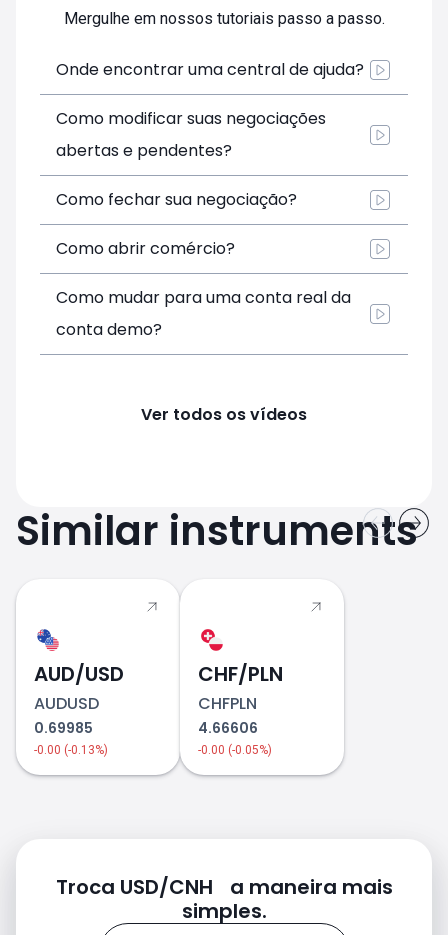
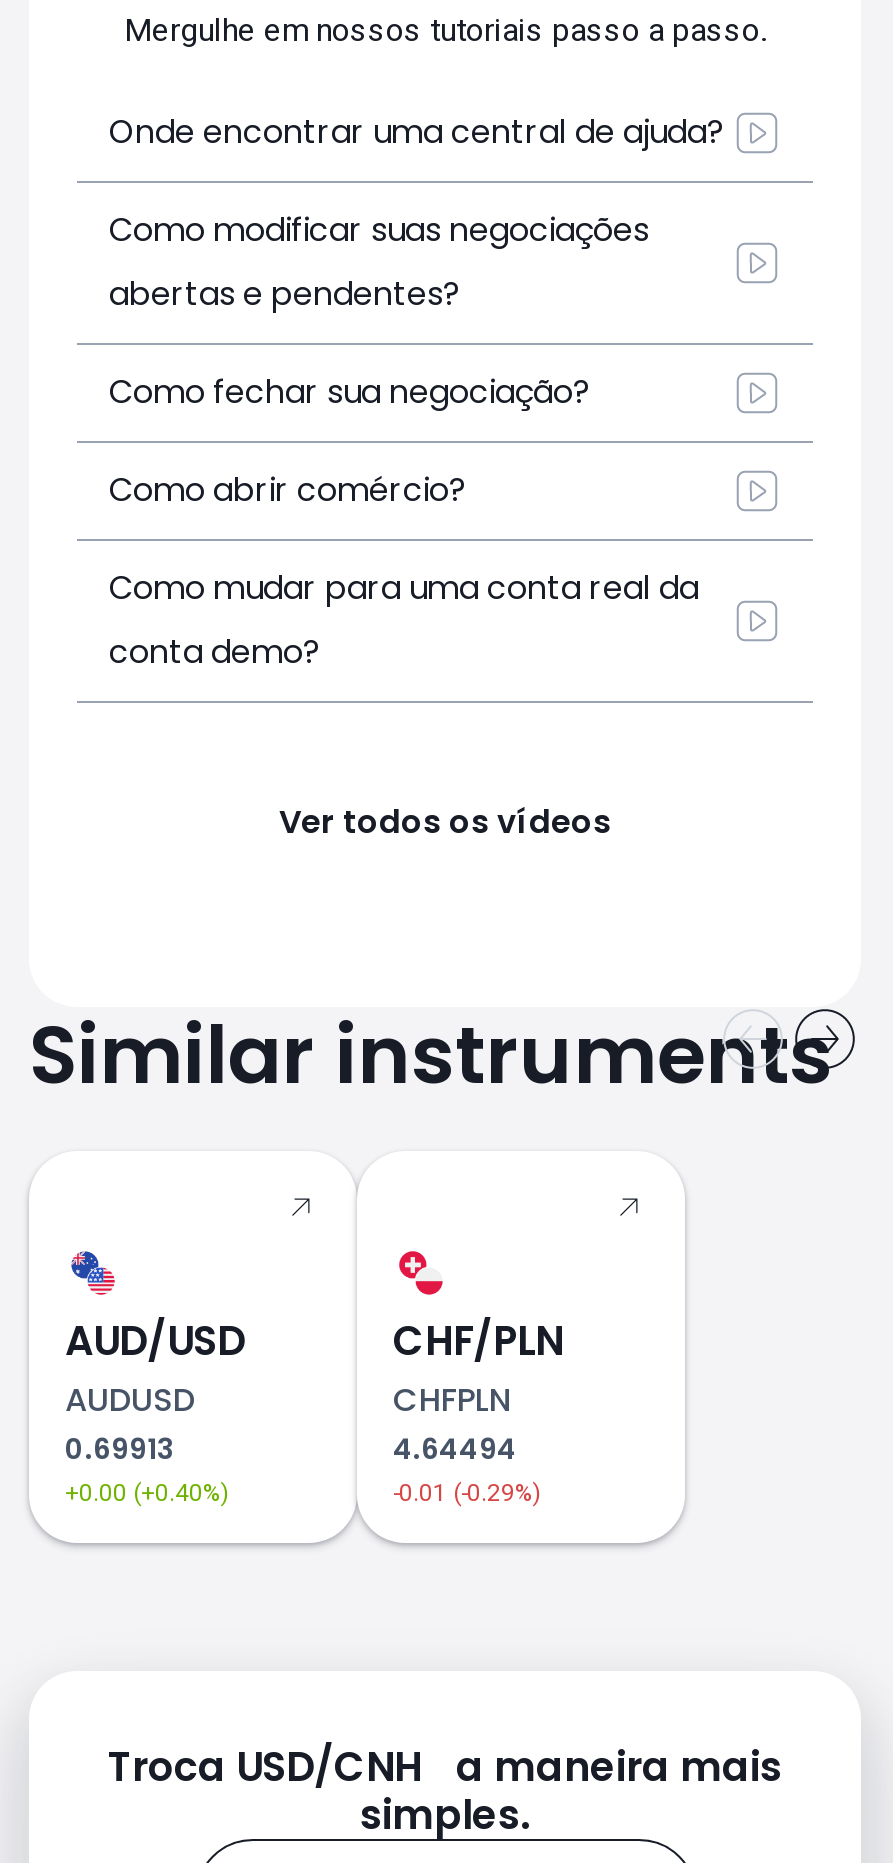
- 0.69985
+ 0.69913

- 4.66606
+ 4.64494

- -0.00 (-0.13%)
+ +0.00 (+0.40%)

- -0.00 (-0.05%)
+ -0.01 (-0.29%)
